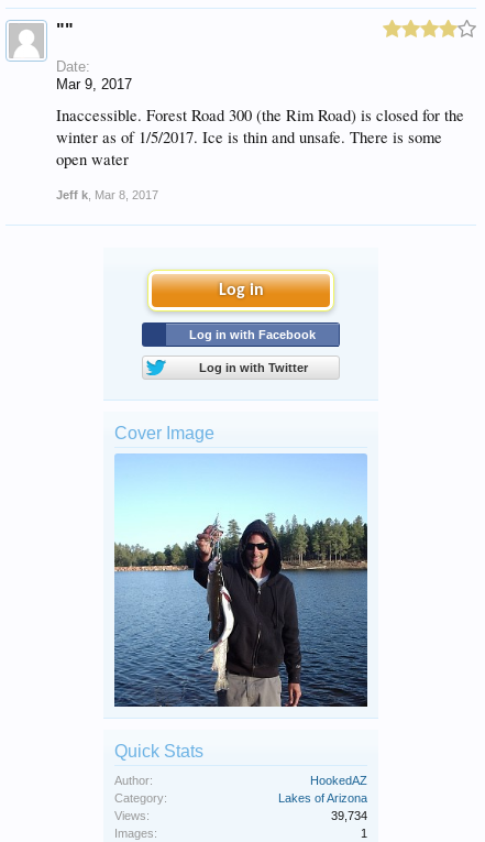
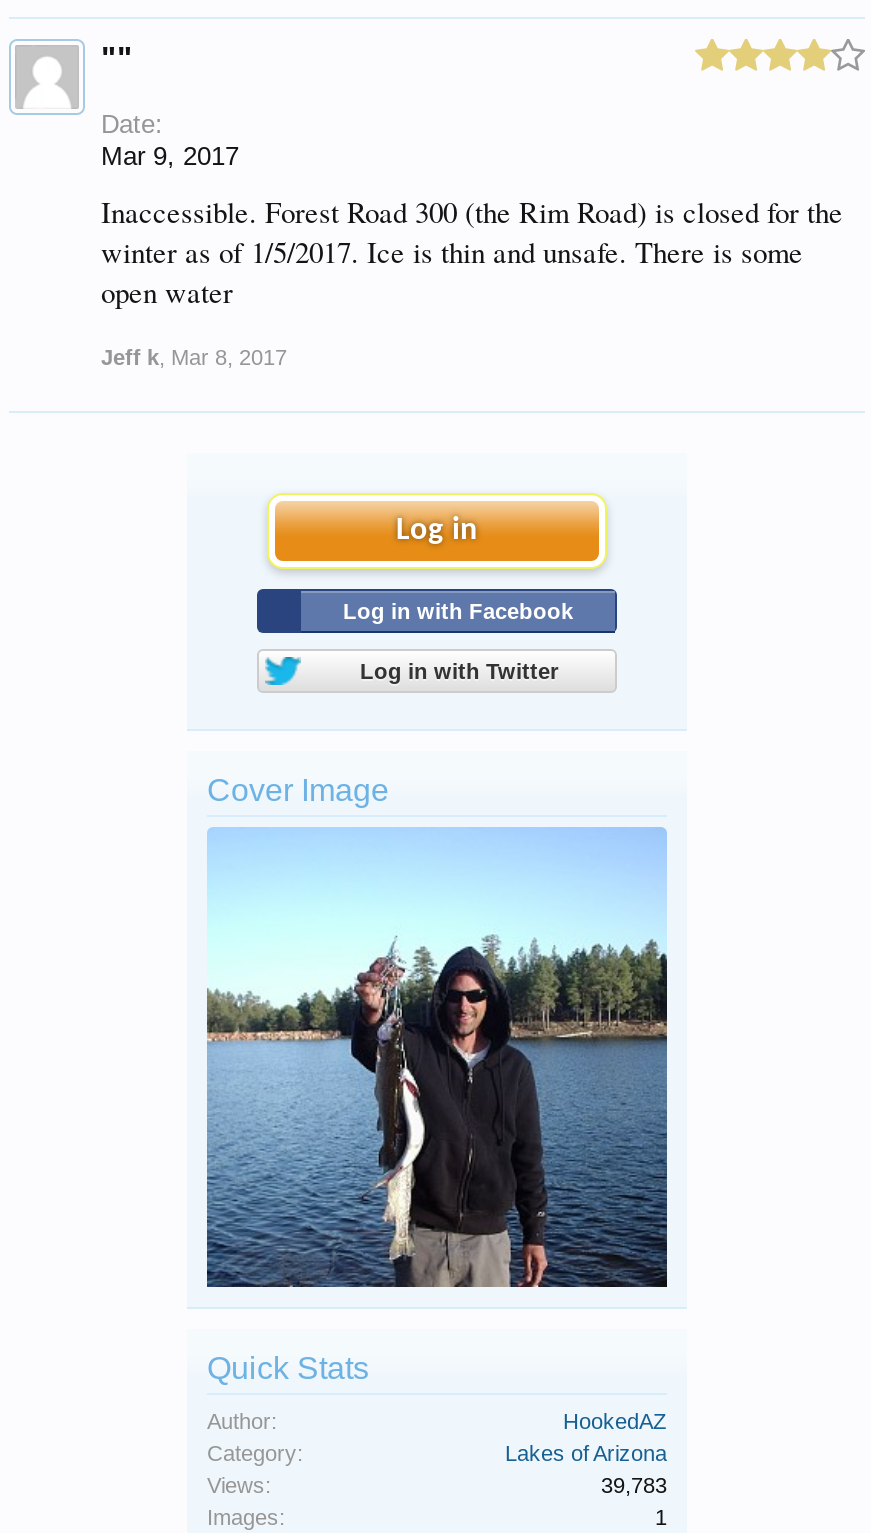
- 39,734
+ 39,783
